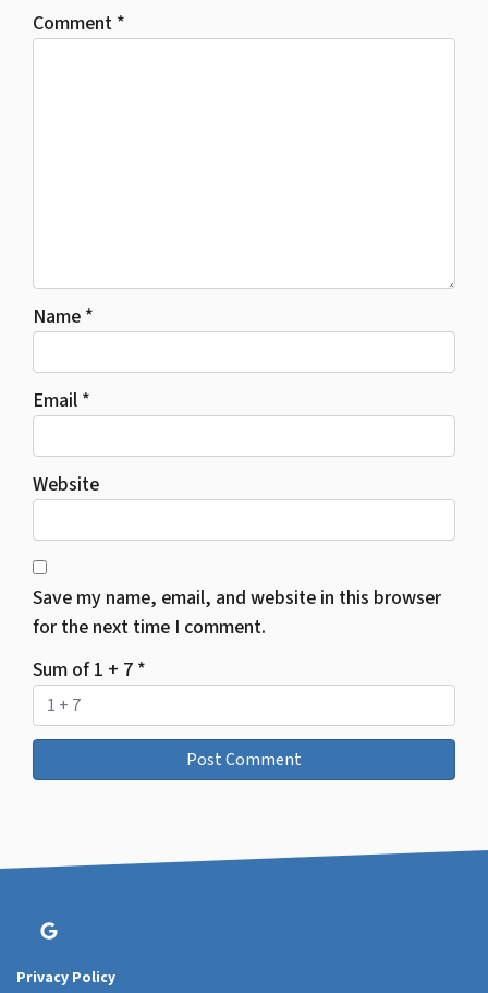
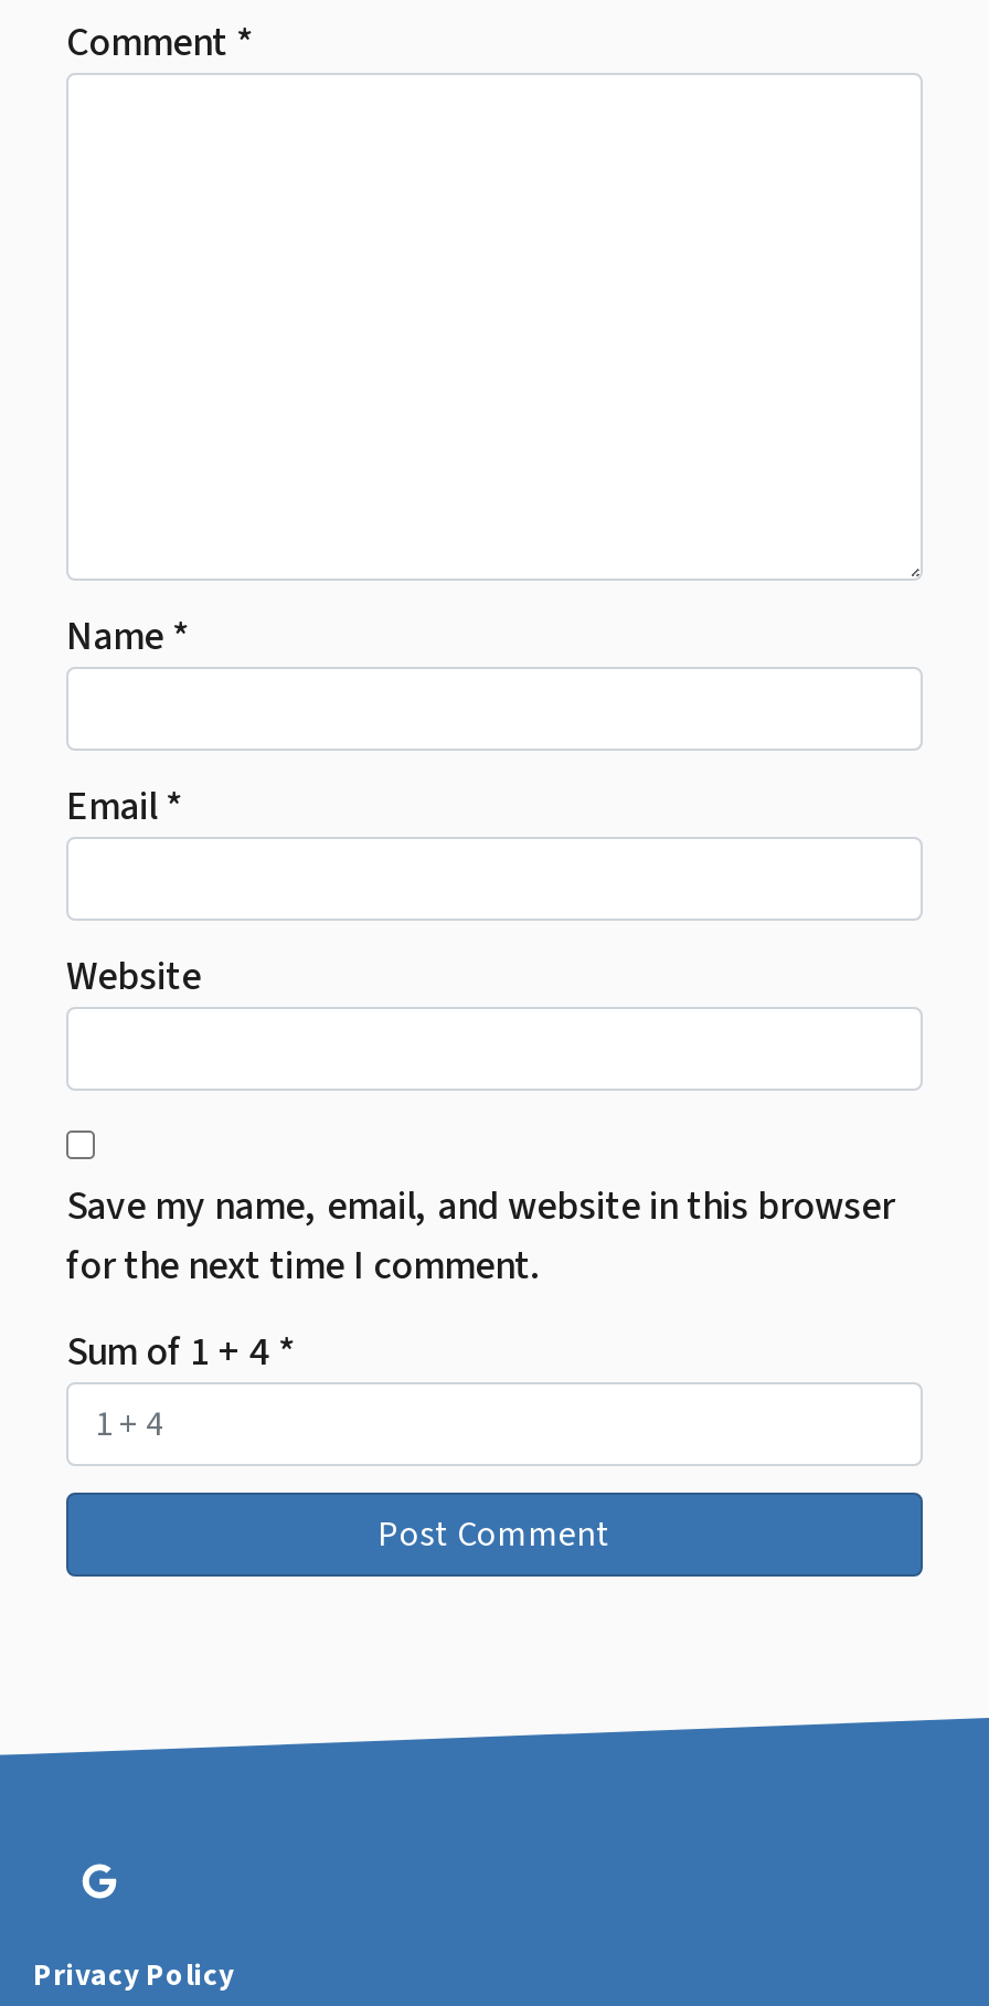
- Sum of 1 + 7 *
+ Sum of 1 + 4 *
